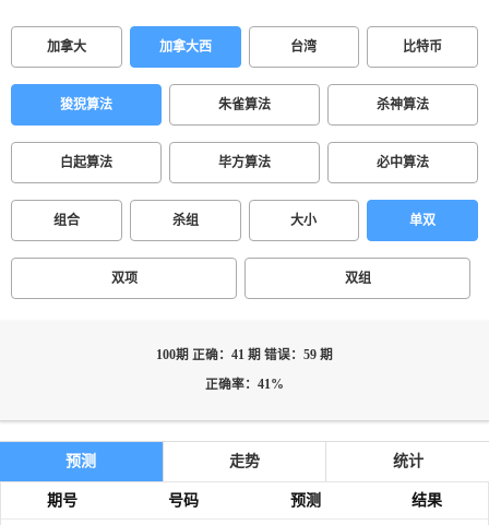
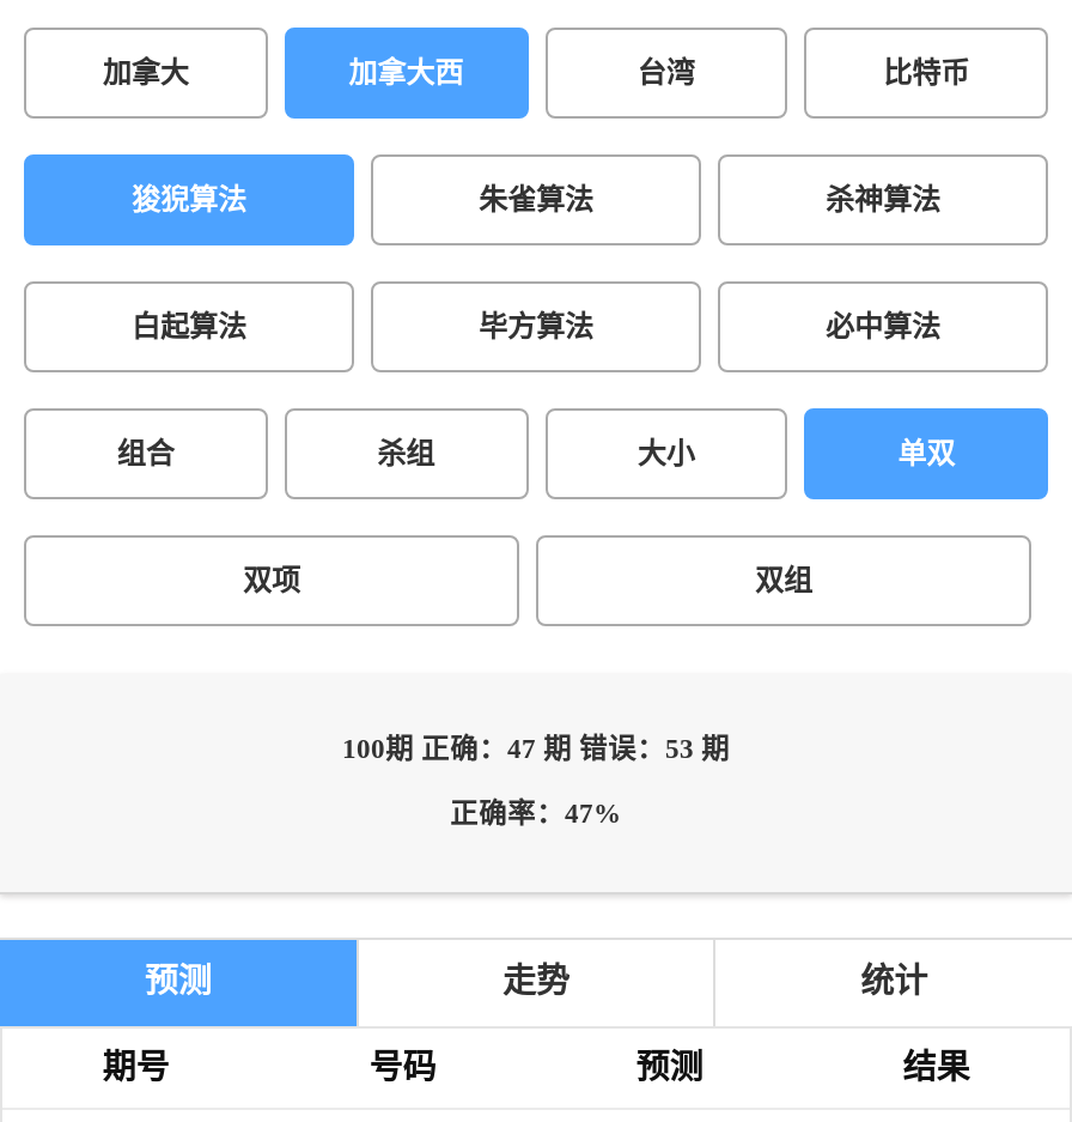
- 100期 正确：41 期 错误：59 期
+ 100期 正确：47 期 错误：53 期

- 正确率：41%
+ 正确率：47%
